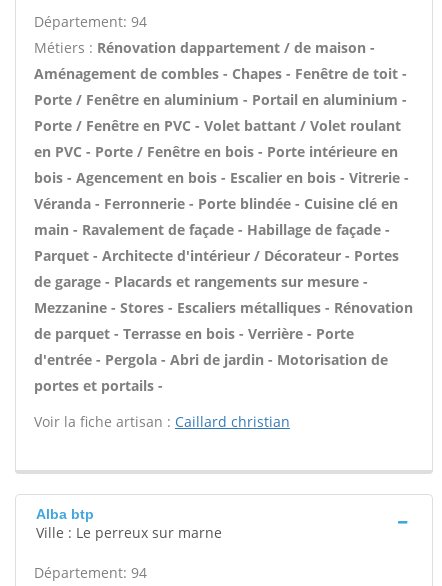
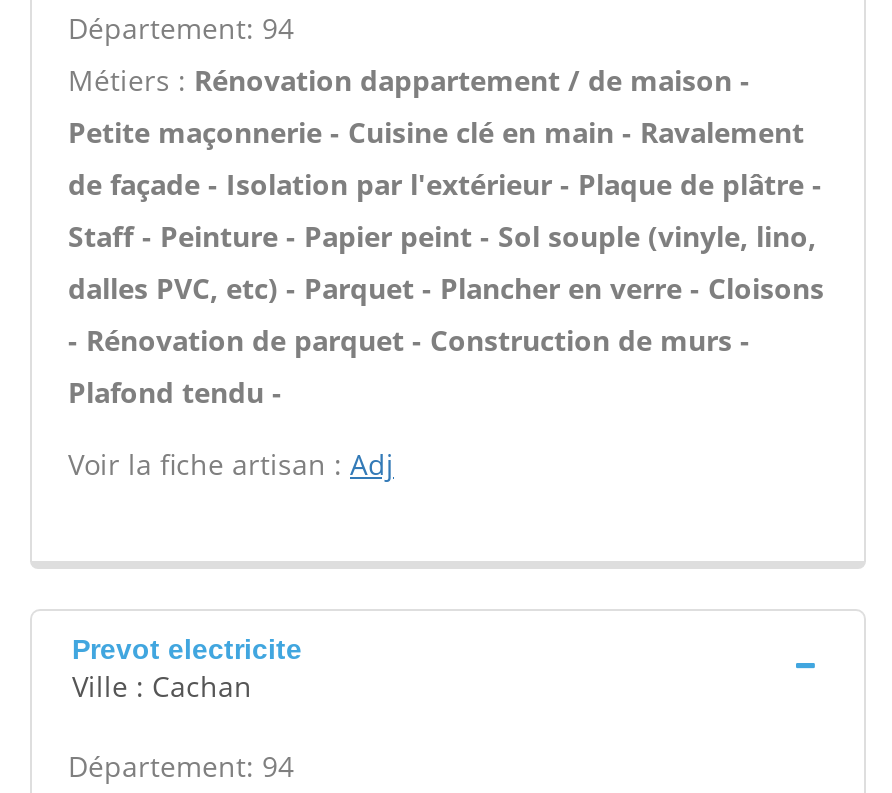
- Aménagement de combles - Chapes - Fenêtre de toit -
- Porte / Fenêtre en aluminium - Portail en aluminium -
- Porte / Fenêtre en PVC - Volet battant / Volet roulant
- en PVC - Porte / Fenêtre en bois - Porte intérieure en
- bois - Agencement en bois - Escalier en bois - Vitrerie -
- Véranda - Ferronnerie - Porte blindée - Cuisine clé en
- main - Ravalement de façade - Habillage de façade -
- Parquet - Architecte d'intérieur / Décorateur - Portes
- de garage - Placards et rangements sur mesure -
- Mezzanine - Stores - Escaliers métalliques - Rénovation
- de parquet - Terrasse en bois - Verrière - Porte
- d'entrée - Pergola - Abri de jardin - Motorisation de
- portes et portails -
+ Petite maçonnerie - Cuisine clé en main - Ravalement
+ de façade - Isolation par l'extérieur - Plaque de plâtre -
+ Staff - Peinture - Papier peint - Sol souple (vinyle, lino,
+ dalles PVC, etc) - Parquet - Plancher en verre - Cloisons
+ - Rénovation de parquet - Construction de murs -
+ Plafond tendu -

- Voir la fiche artisan : Caillard christian
+ Voir la fiche artisan : Adj

- Alba btp
- Ville : Le perreux sur marne
+ Prevot electricite
+ Ville : Cachan
